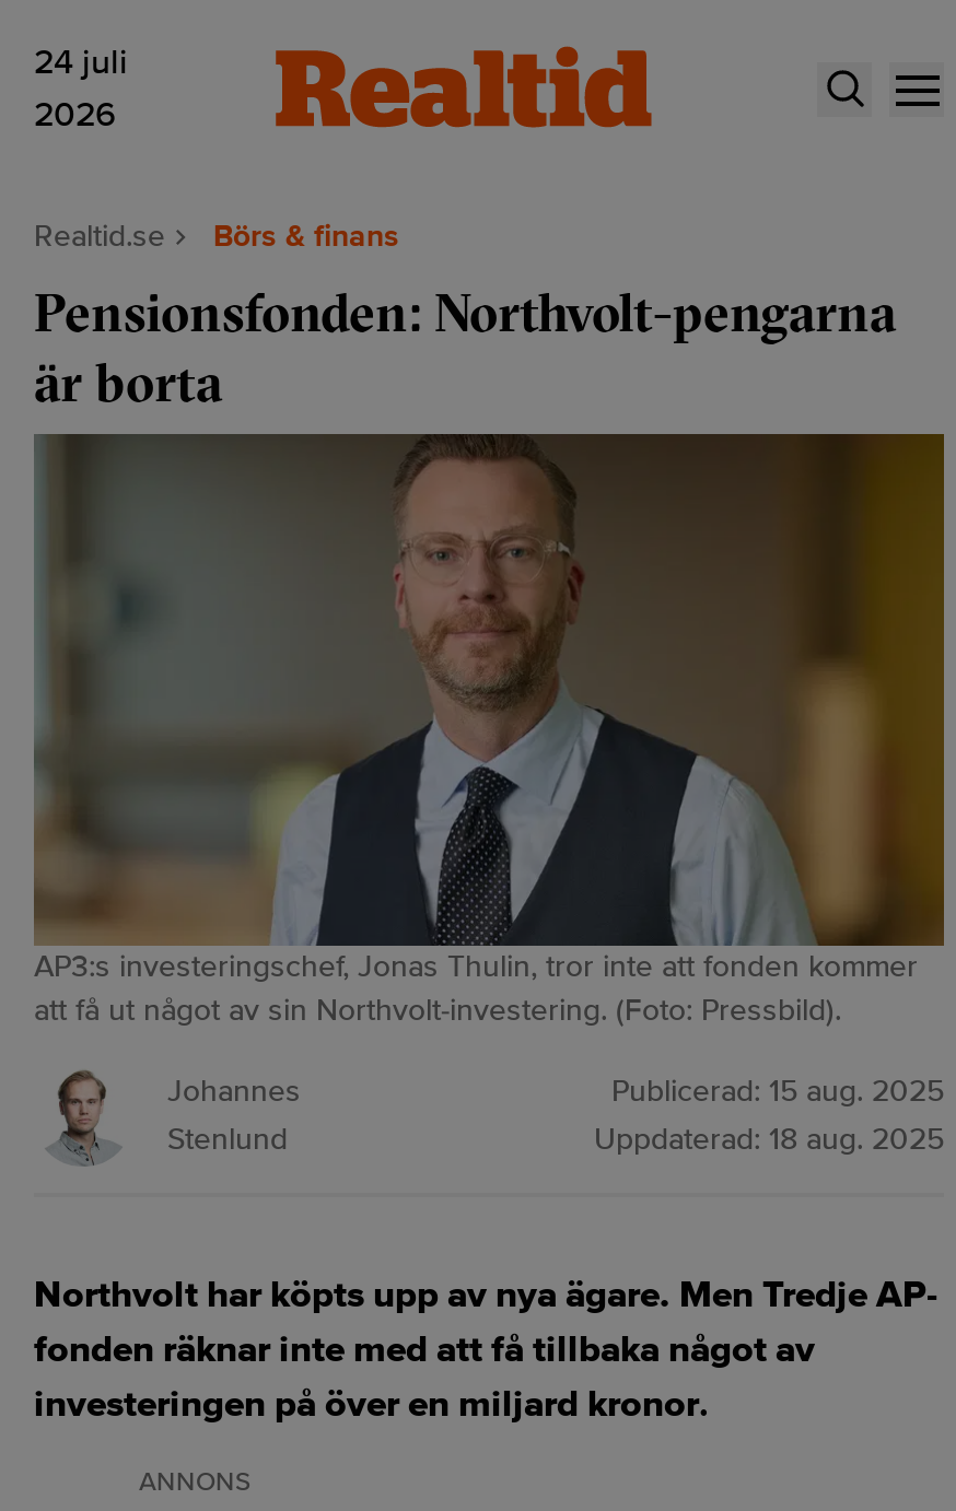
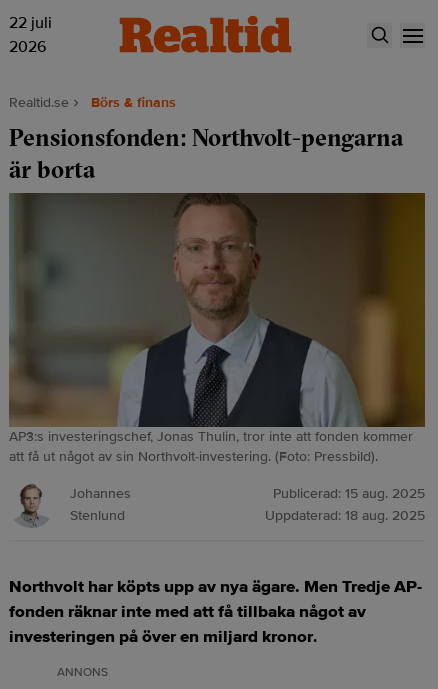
- 24 juli
+ 22 juli
